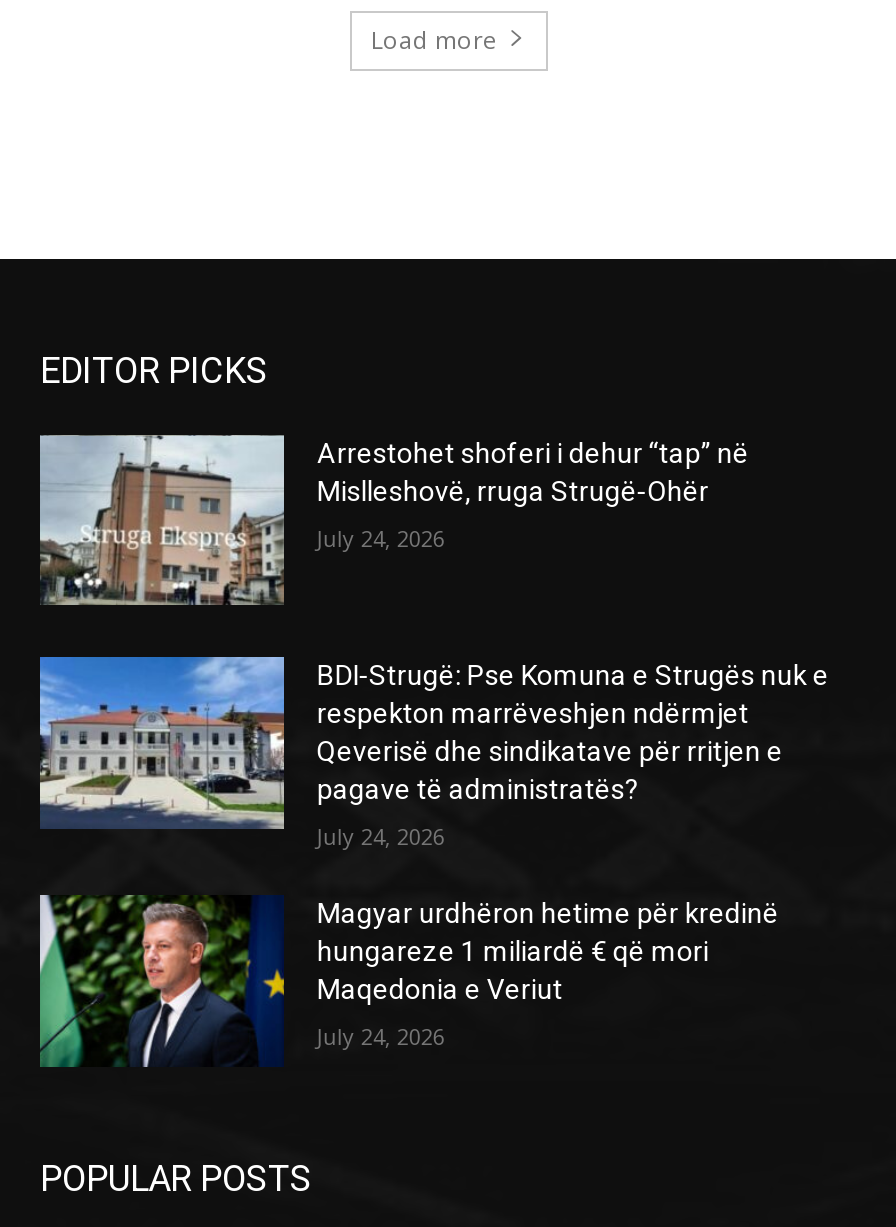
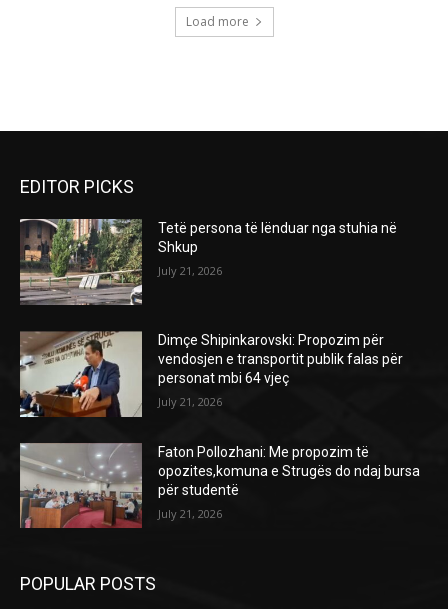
- [image]
- Arrestohet shoferi i dehur “tap” në
- Mislleshovë, rruga Strugë-Ohër
+ [image]
+ Tetë persona të lënduar nga stuhia në
+ Shkup

- July 24, 2026
+ July 21, 2026

- [image]
- BDI-Strugë: Pse Komuna e Strugës nuk e
- respekton marrëveshjen ndërmjet
- Qeverisë dhe sindikatave për rritjen e
- pagave të administratës?
+ [image]
+ Dimçe Shipinkarovski: Propozim për
+ vendosjen e transportit publik falas për
+ personat mbi 64 vjeç

- July 24, 2026
+ July 21, 2026

- [image]
- Magyar urdhëron hetime për kredinë
- hungareze 1 miliardë € që mori
- Maqedonia e Veriut
+ [image]
+ Faton Pollozhani: Me propozim të
+ opozites,komuna e Strugës do ndaj bursa
+ për studentë

- July 24, 2026
+ July 21, 2026
